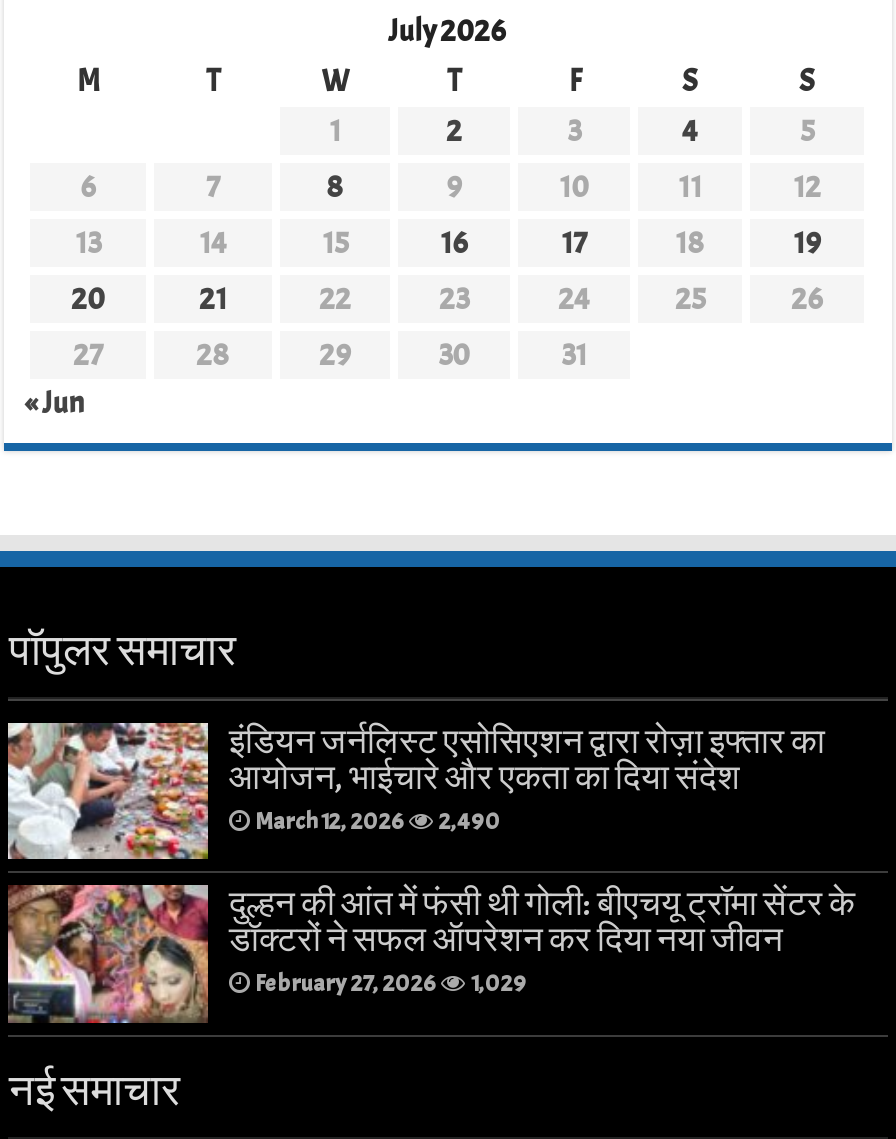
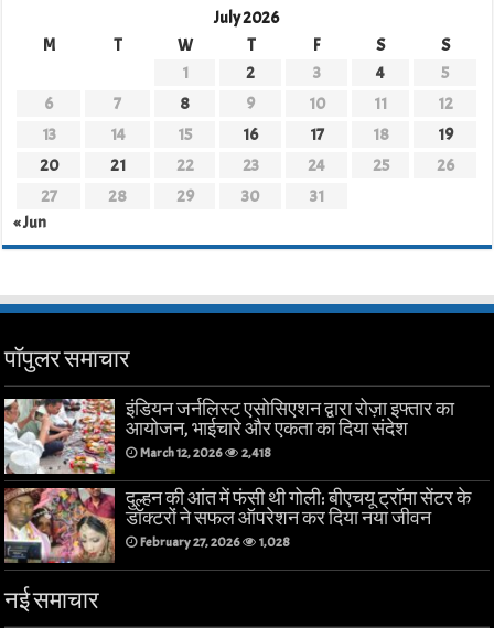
- March 12, 2026 2,490
+ March 12, 2026 2,418

- February 27, 2026 1,029
+ February 27, 2026 1,028
